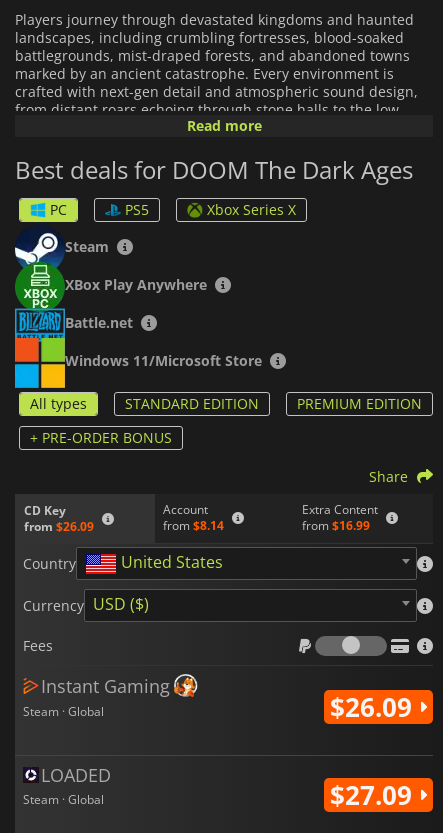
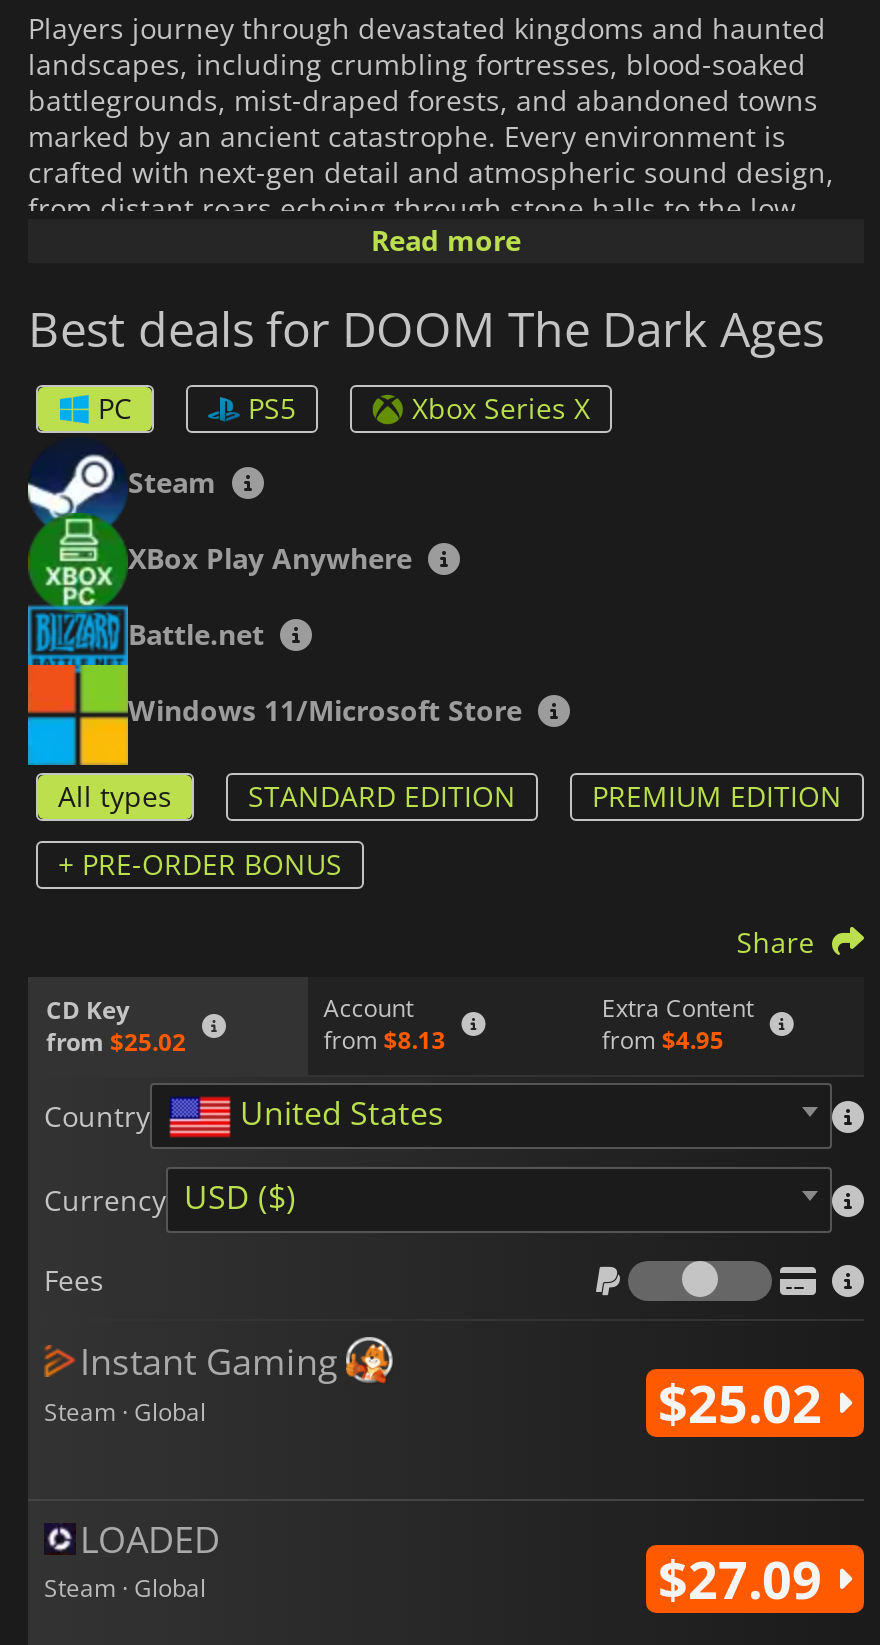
- from $26.09
+ from $25.02

- from $8.14
+ from $8.13

- from $16.99
+ from $4.95

- $26.09
+ $25.02
